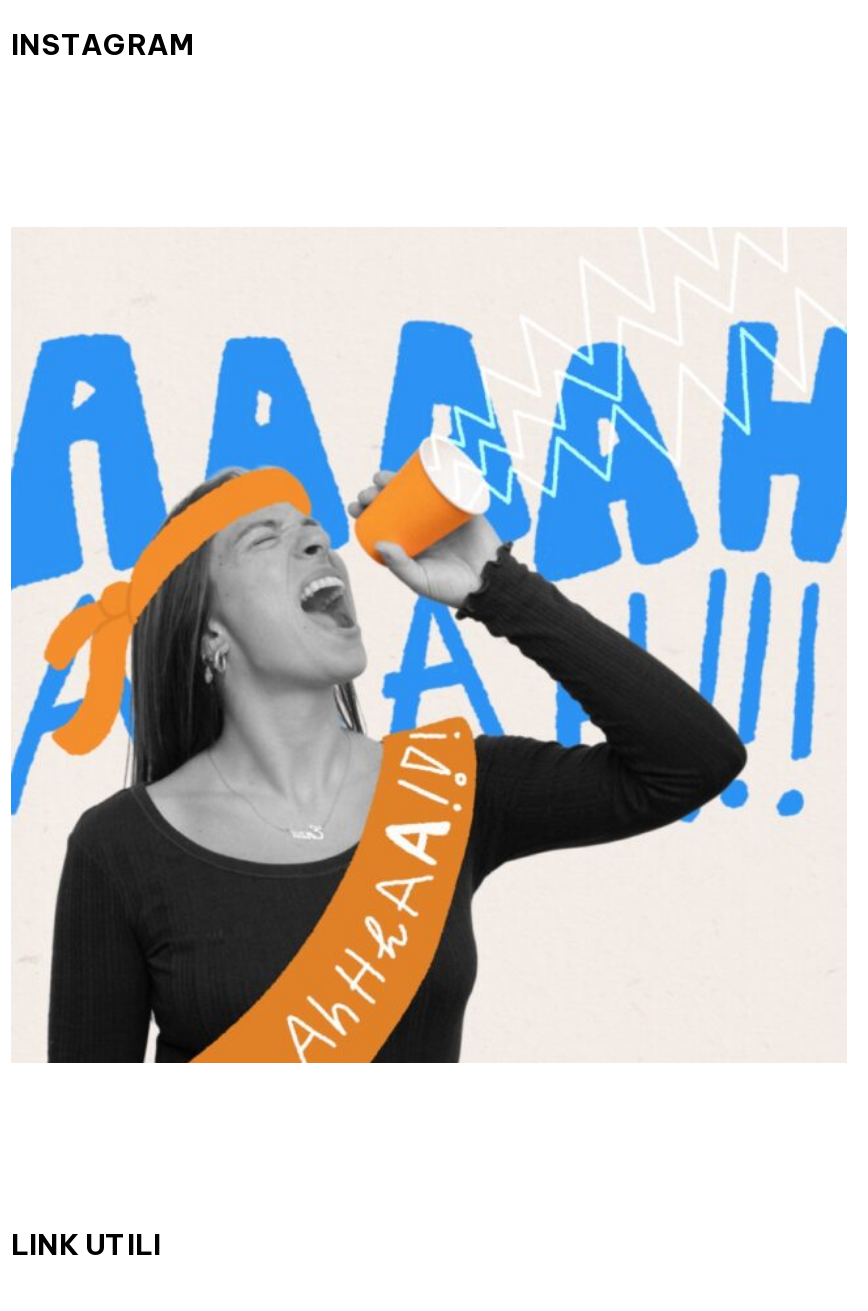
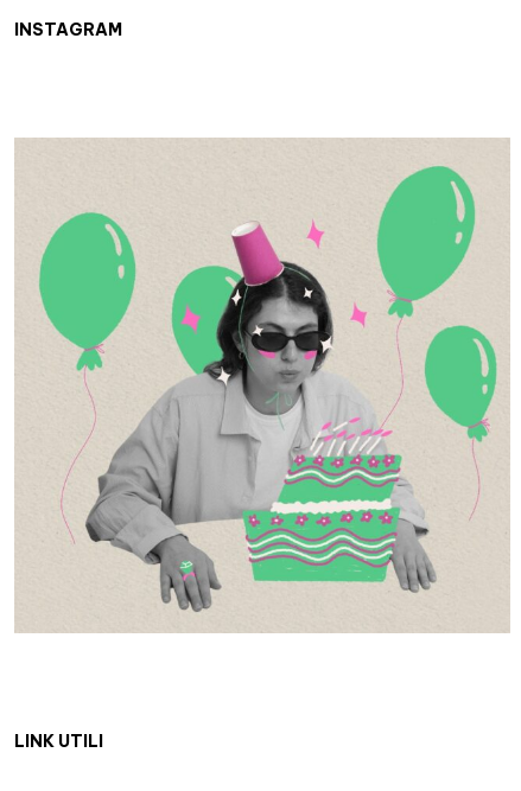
- [image]
+ [image]
